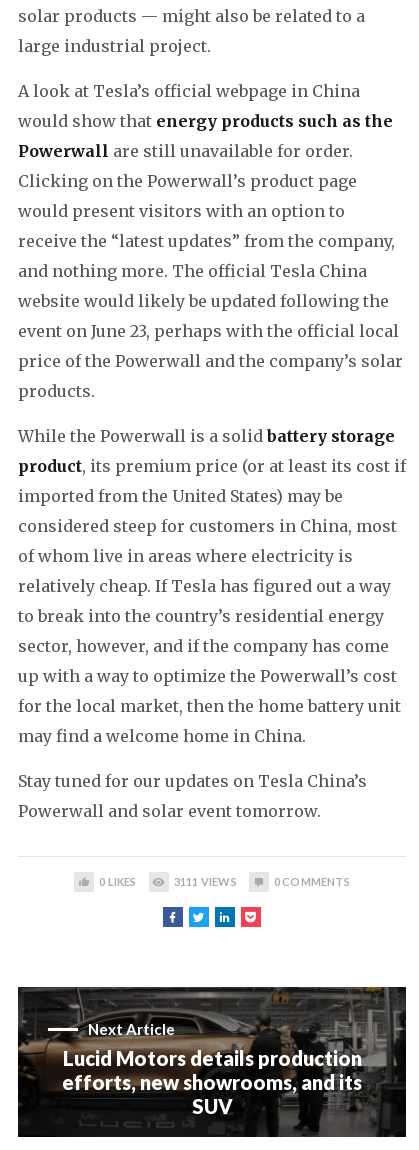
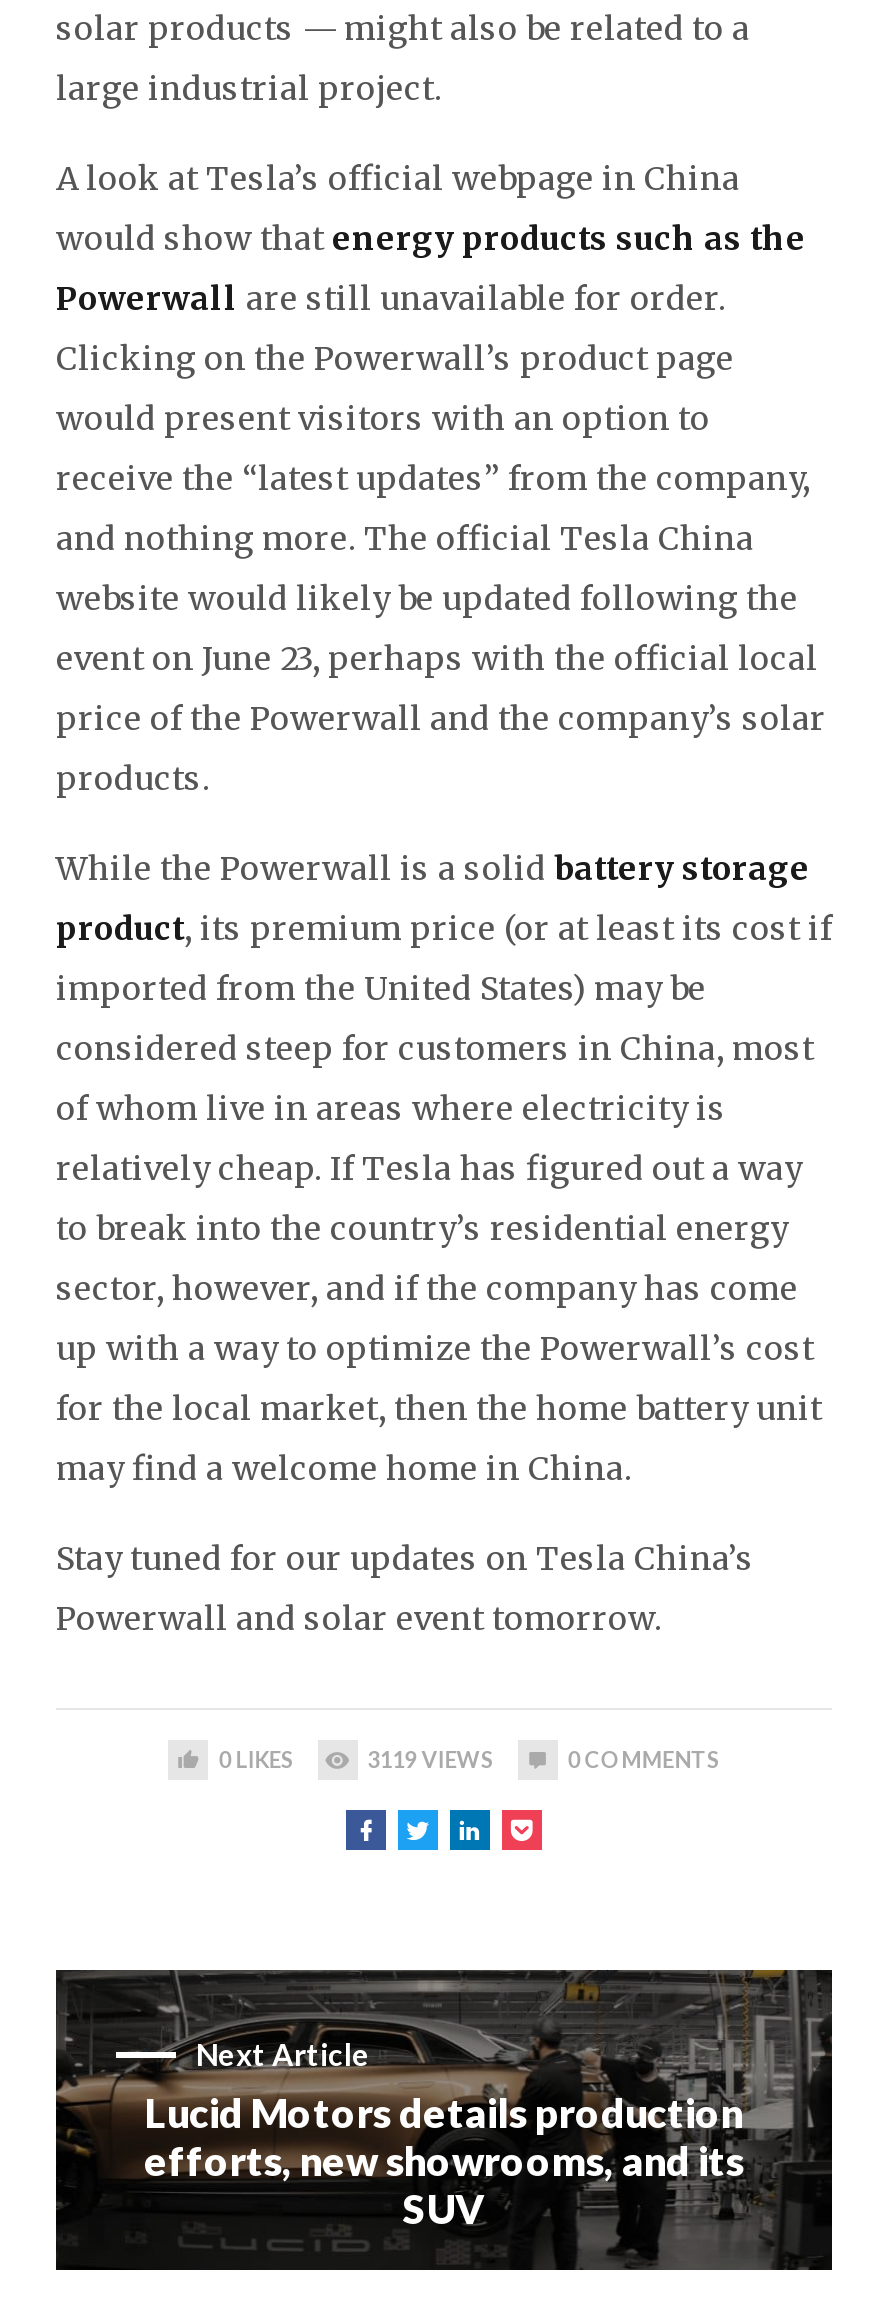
- 3111 VIEWS
+ 3119 VIEWS
